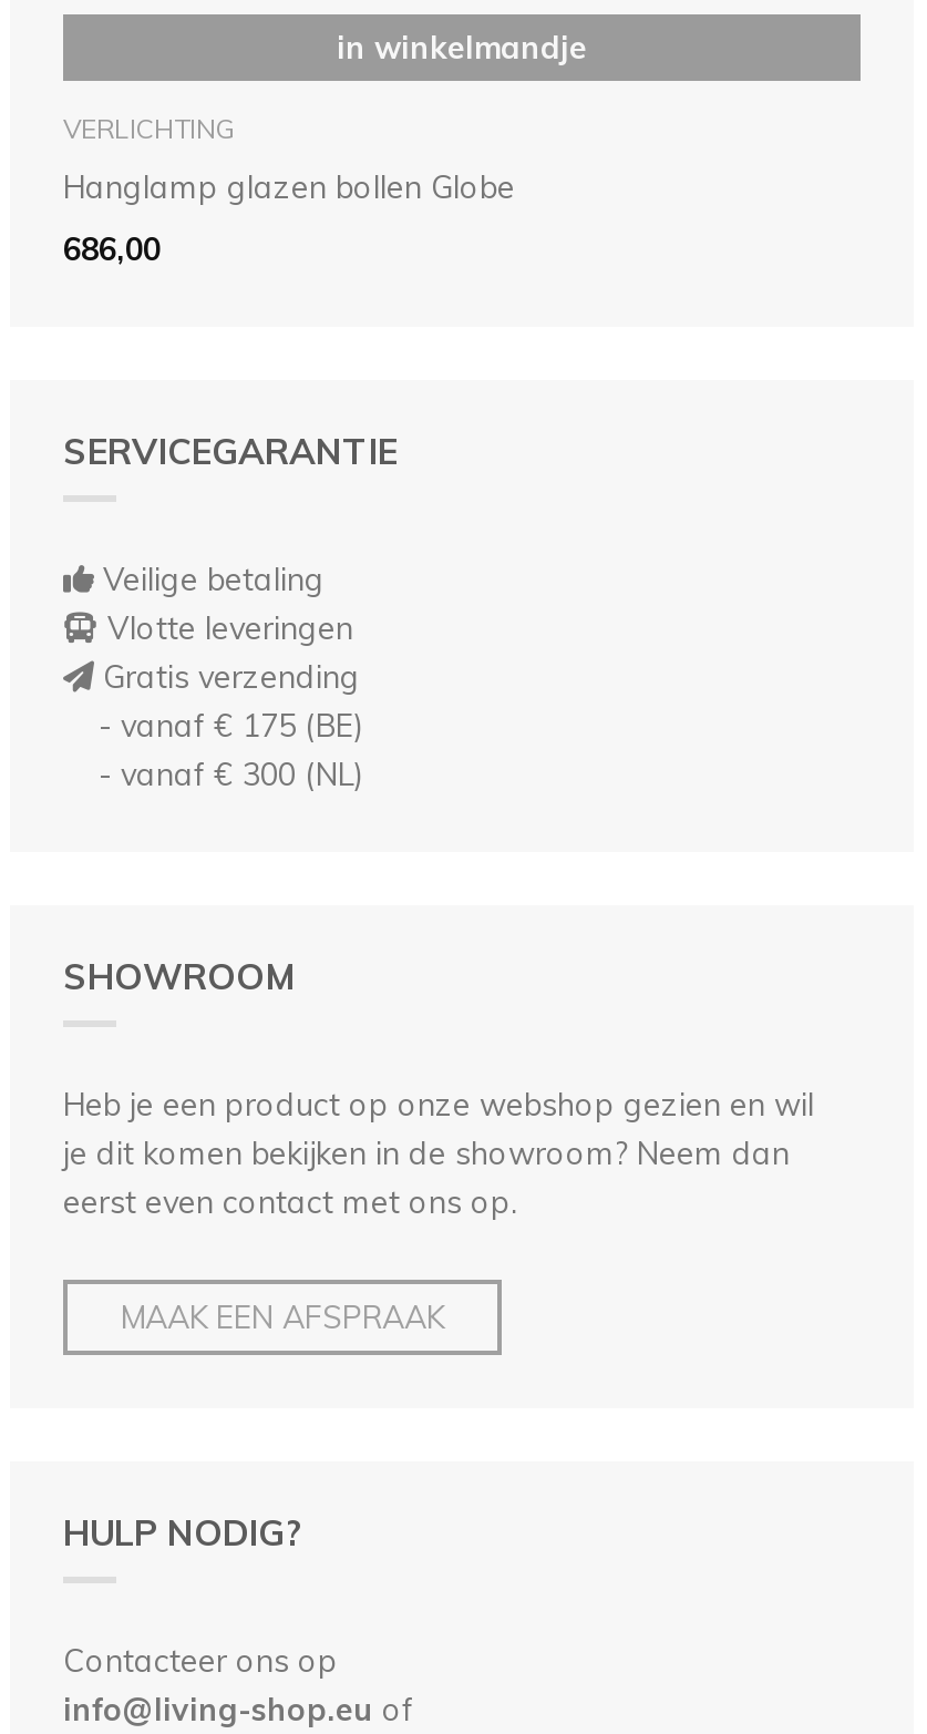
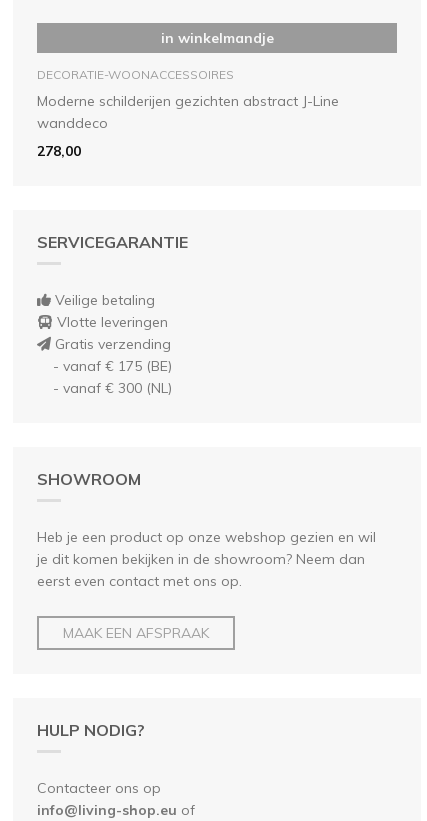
- VERLICHTING
+ DECORATIE-WOONACCESSOIRES

- Hanglamp glazen bollen Globe
+ Moderne schilderijen gezichten abstract J-Line
+ wanddeco

- 686,00
+ 278,00
